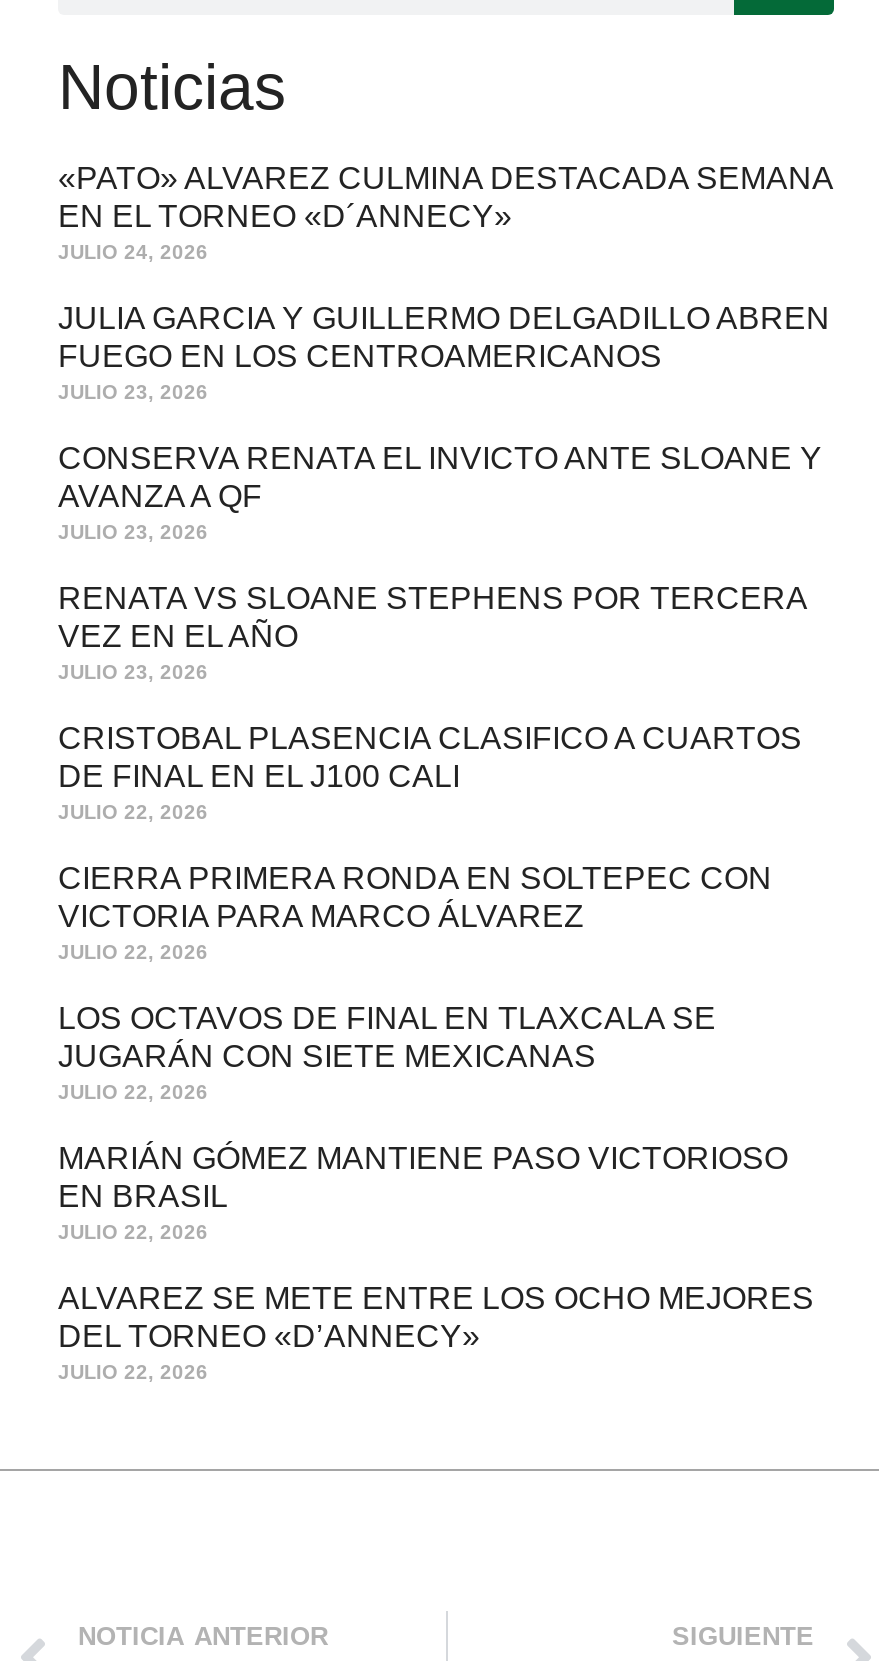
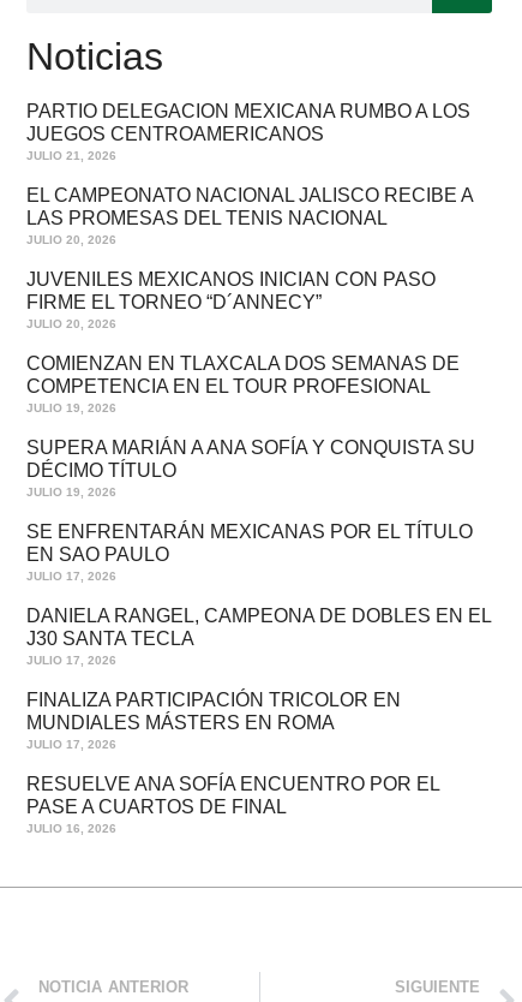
- «PATO» ALVAREZ CULMINA DESTACADA SEMANA
- EN EL TORNEO «D´ANNECY»
- JULIO 24, 2026
+ PARTIO DELEGACION MEXICANA RUMBO A LOS
+ JUEGOS CENTROAMERICANOS
+ JULIO 21, 2026

- JULIA GARCIA Y GUILLERMO DELGADILLO ABREN
- FUEGO EN LOS CENTROAMERICANOS
- JULIO 23, 2026
+ EL CAMPEONATO NACIONAL JALISCO RECIBE A
+ LAS PROMESAS DEL TENIS NACIONAL
+ JULIO 20, 2026

- CONSERVA RENATA EL INVICTO ANTE SLOANE Y
- AVANZA A QF
- JULIO 23, 2026
+ JUVENILES MEXICANOS INICIAN CON PASO
+ FIRME EL TORNEO “D´ANNECY”
+ JULIO 20, 2026

- RENATA VS SLOANE STEPHENS POR TERCERA
- VEZ EN EL AÑO
- JULIO 23, 2026
+ COMIENZAN EN TLAXCALA DOS SEMANAS DE
+ COMPETENCIA EN EL TOUR PROFESIONAL
+ JULIO 19, 2026

- CRISTOBAL PLASENCIA CLASIFICO A CUARTOS
- DE FINAL EN EL J100 CALI
- JULIO 22, 2026
+ SUPERA MARIÁN A ANA SOFÍA Y CONQUISTA SU
+ DÉCIMO TÍTULO
+ JULIO 19, 2026

- CIERRA PRIMERA RONDA EN SOLTEPEC CON
- VICTORIA PARA MARCO ÁLVAREZ
- JULIO 22, 2026
+ SE ENFRENTARÁN MEXICANAS POR EL TÍTULO
+ EN SAO PAULO
+ JULIO 17, 2026

- LOS OCTAVOS DE FINAL EN TLAXCALA SE
- JUGARÁN CON SIETE MEXICANAS
- JULIO 22, 2026
+ DANIELA RANGEL, CAMPEONA DE DOBLES EN EL
+ J30 SANTA TECLA
+ JULIO 17, 2026

- MARIÁN GÓMEZ MANTIENE PASO VICTORIOSO
- EN BRASIL
- JULIO 22, 2026
+ FINALIZA PARTICIPACIÓN TRICOLOR EN
+ MUNDIALES MÁSTERS EN ROMA
+ JULIO 17, 2026

- ALVAREZ SE METE ENTRE LOS OCHO MEJORES
- DEL TORNEO «D’ANNECY»
- JULIO 22, 2026
+ RESUELVE ANA SOFÍA ENCUENTRO POR EL
+ PASE A CUARTOS DE FINAL
+ JULIO 16, 2026
